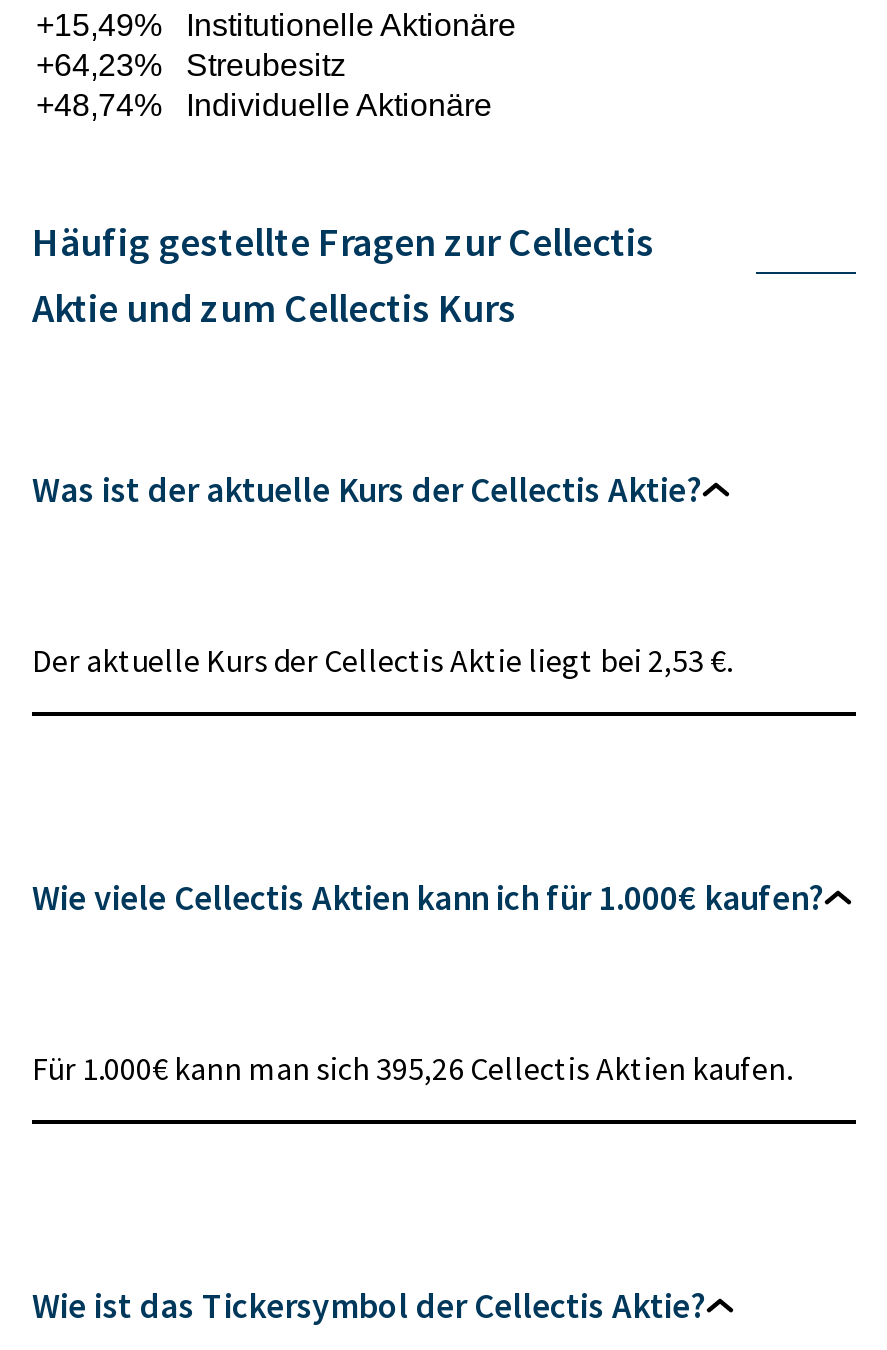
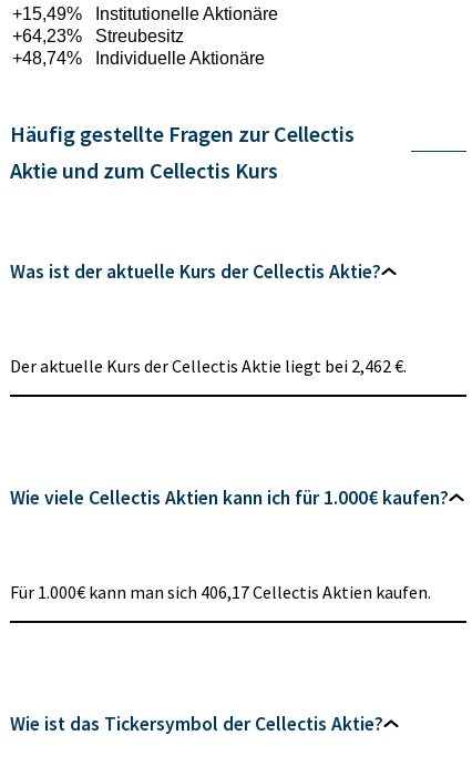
- Der aktuelle Kurs der Cellectis Aktie liegt bei 2,53 €.
+ Der aktuelle Kurs der Cellectis Aktie liegt bei 2,462 €.

- Für 1.000€ kann man sich 395,26 Cellectis Aktien kaufen.
+ Für 1.000€ kann man sich 406,17 Cellectis Aktien kaufen.
